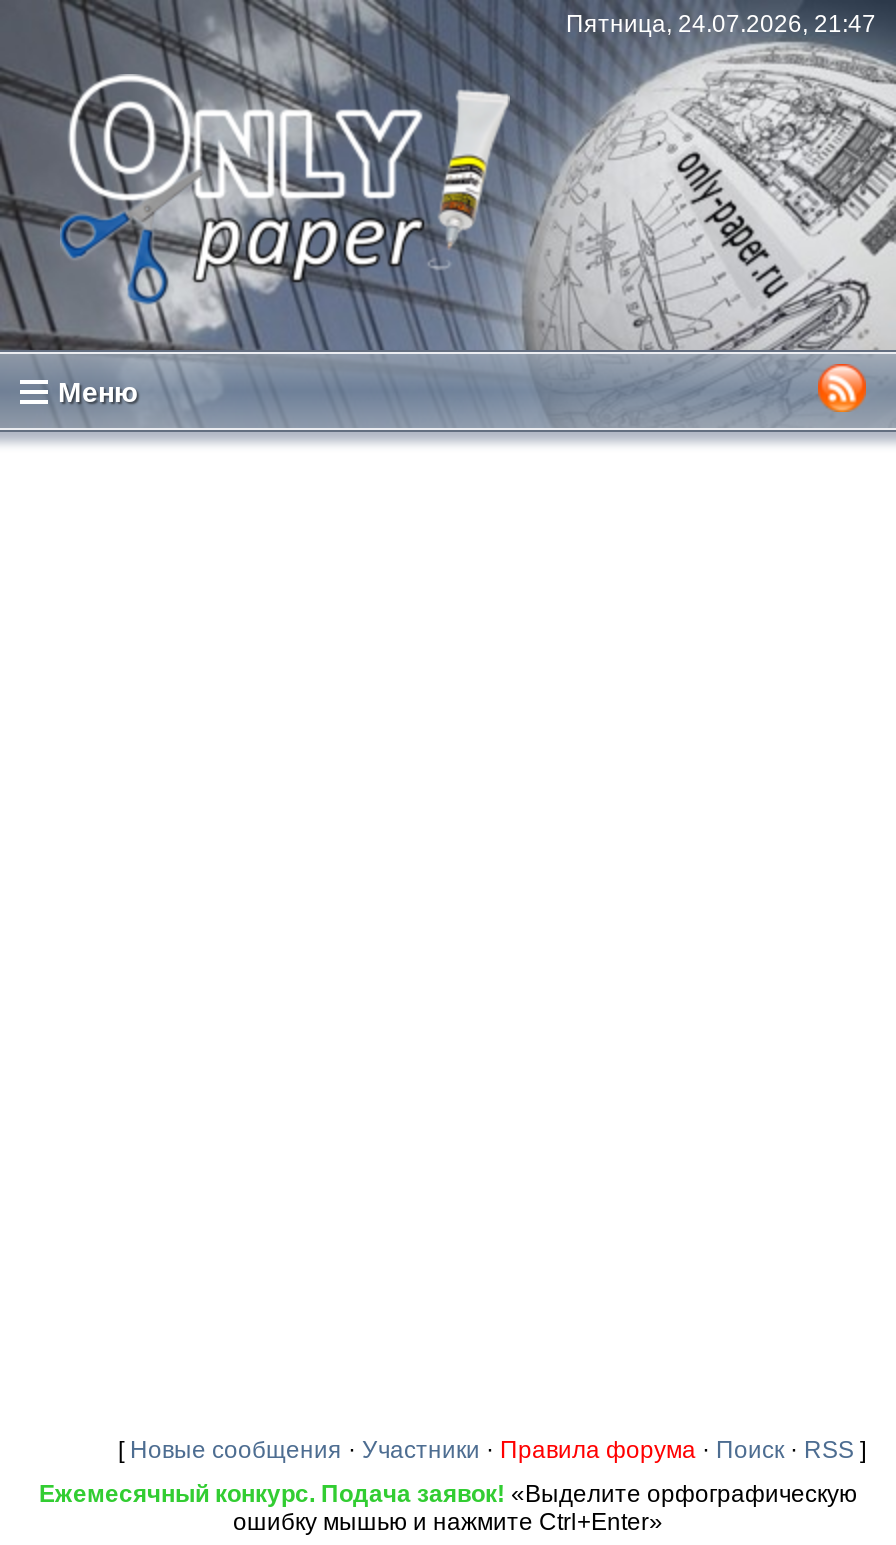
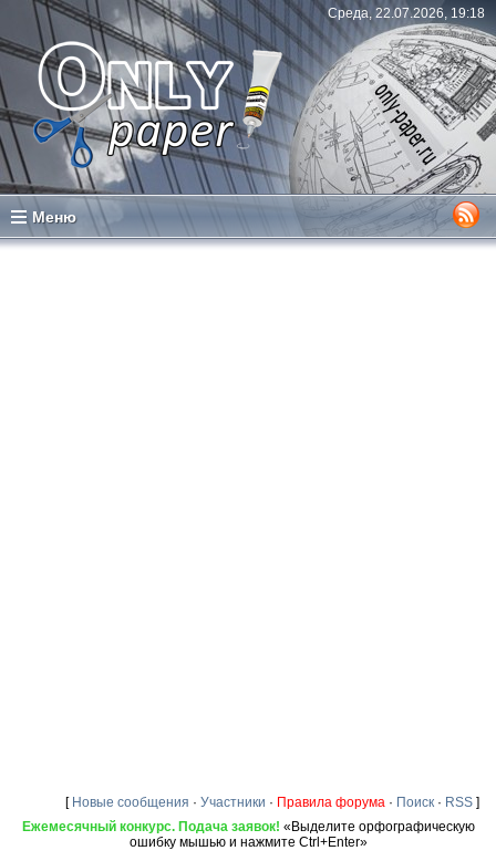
- Пятница, 24.07.2026, 21:47
+ Среда, 22.07.2026, 19:18
